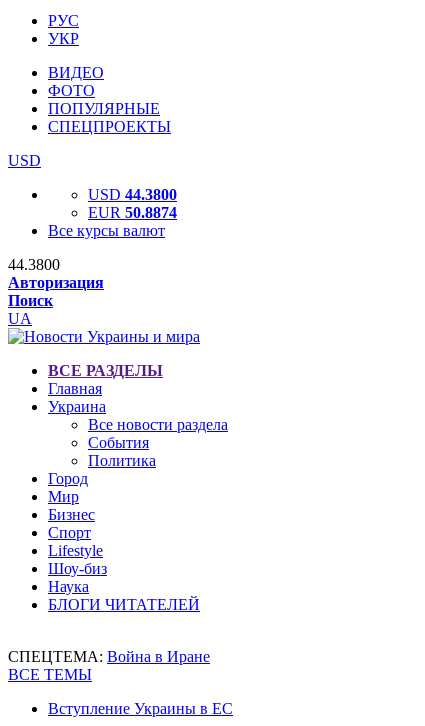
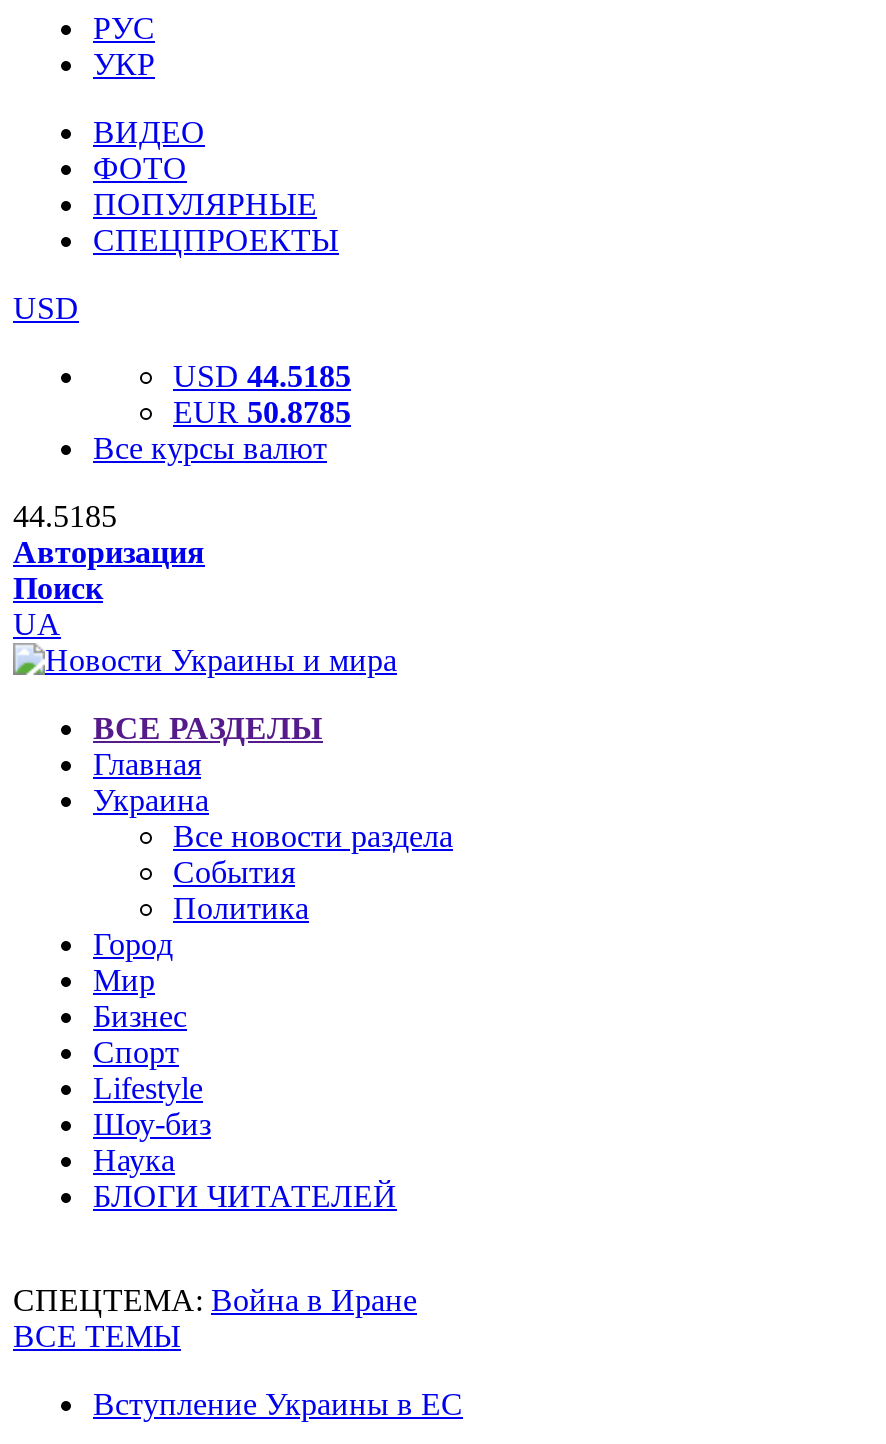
- USD 44.3800
+ USD 44.5185

- EUR 50.8874
+ EUR 50.8785

- 44.3800
+ 44.5185
